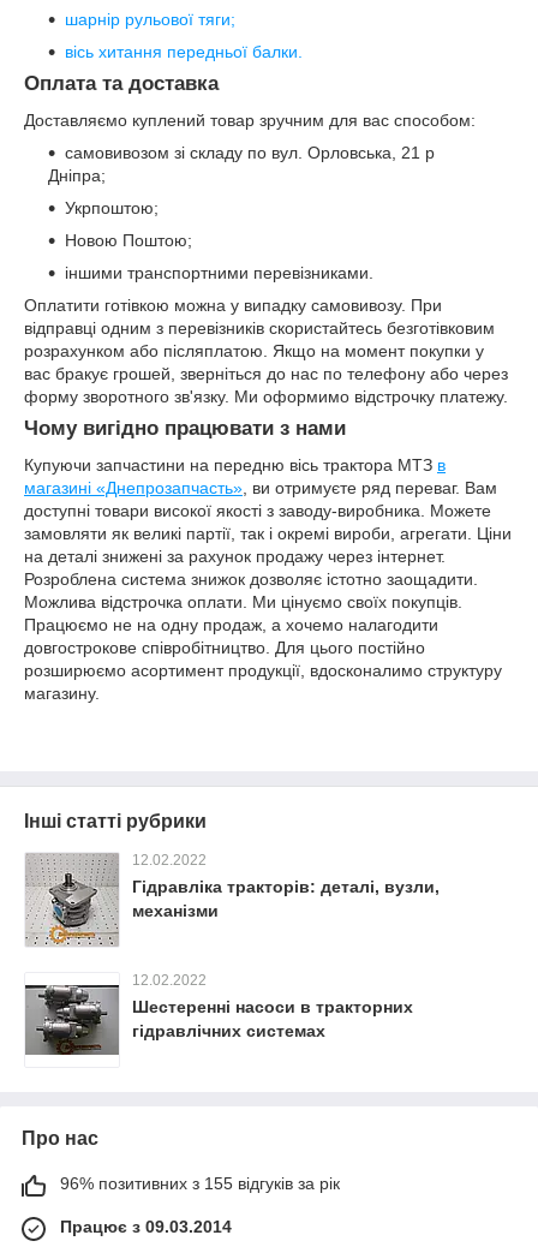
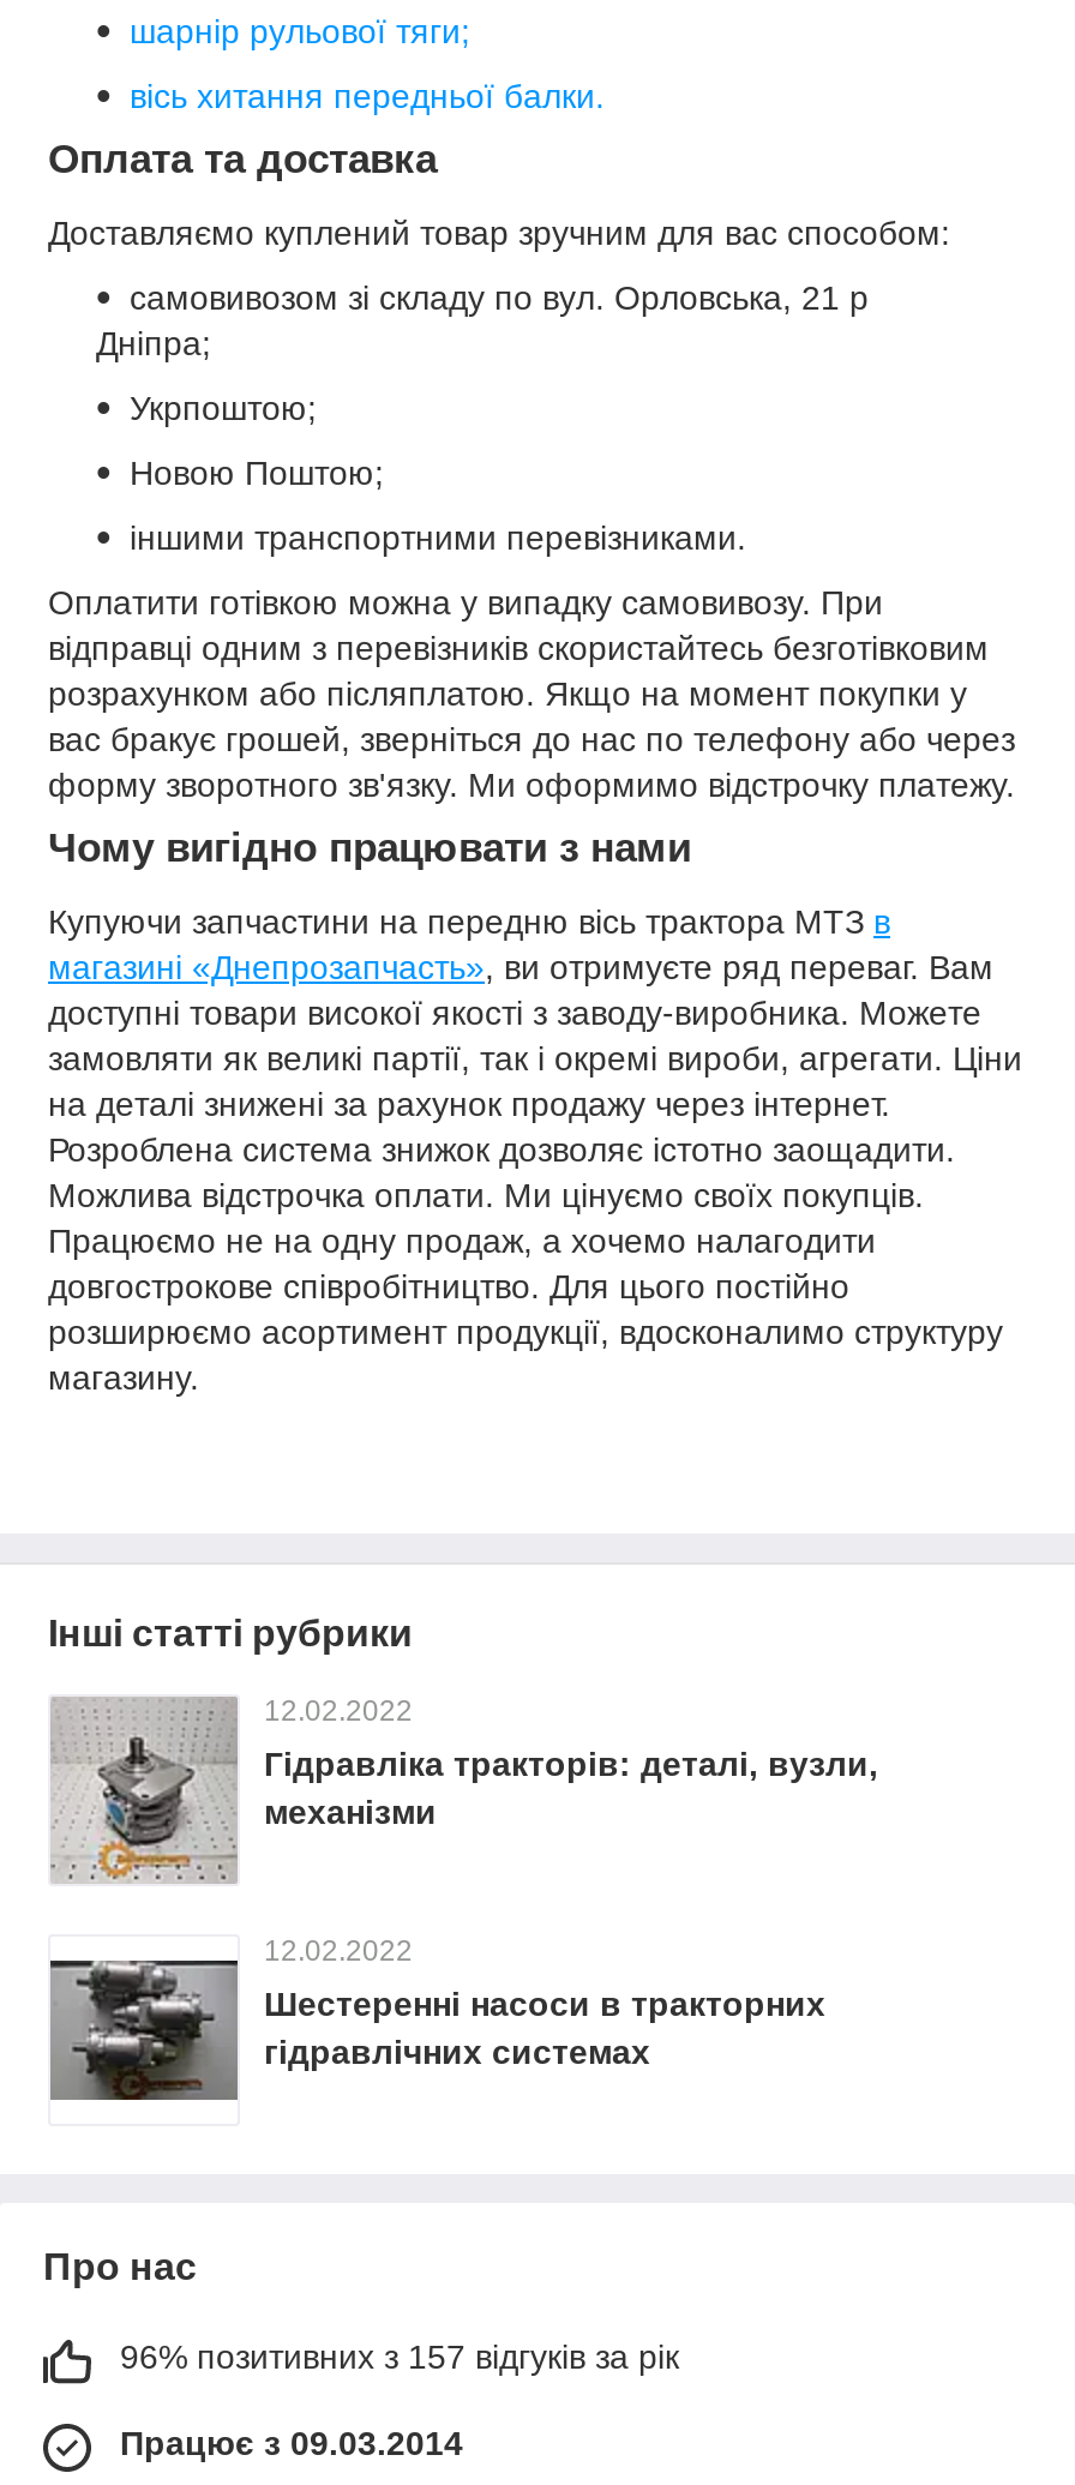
- 96% позитивних з 155 відгуків за рік
+ 96% позитивних з 157 відгуків за рік
